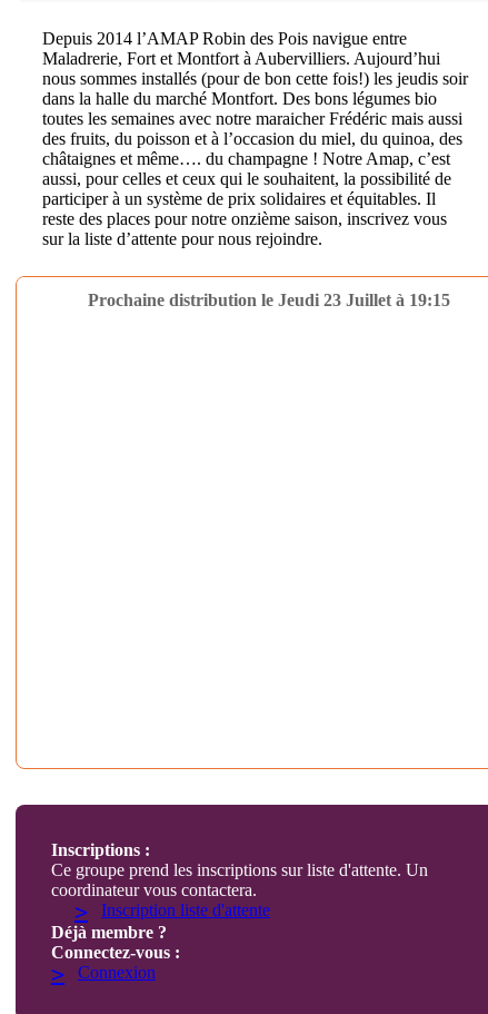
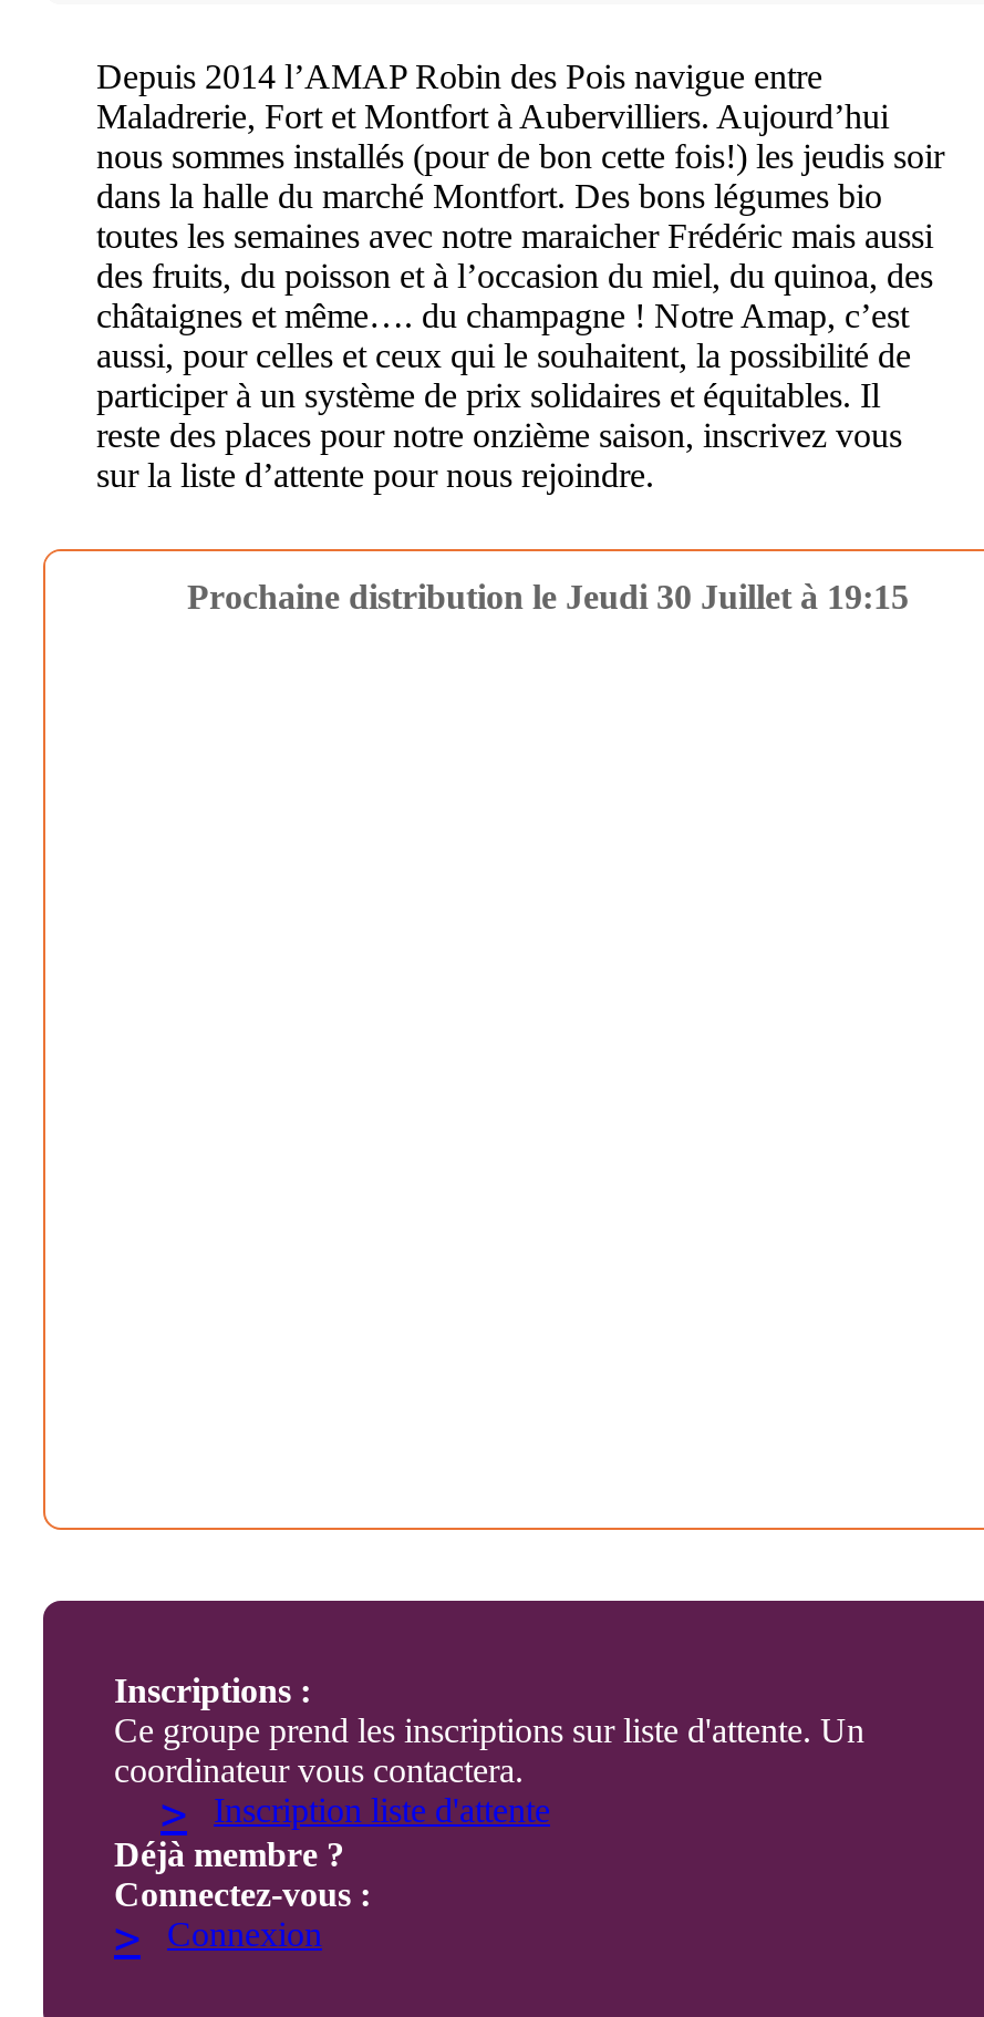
- Prochaine distribution le Jeudi 23 Juillet à 19:15
+ Prochaine distribution le Jeudi 30 Juillet à 19:15
